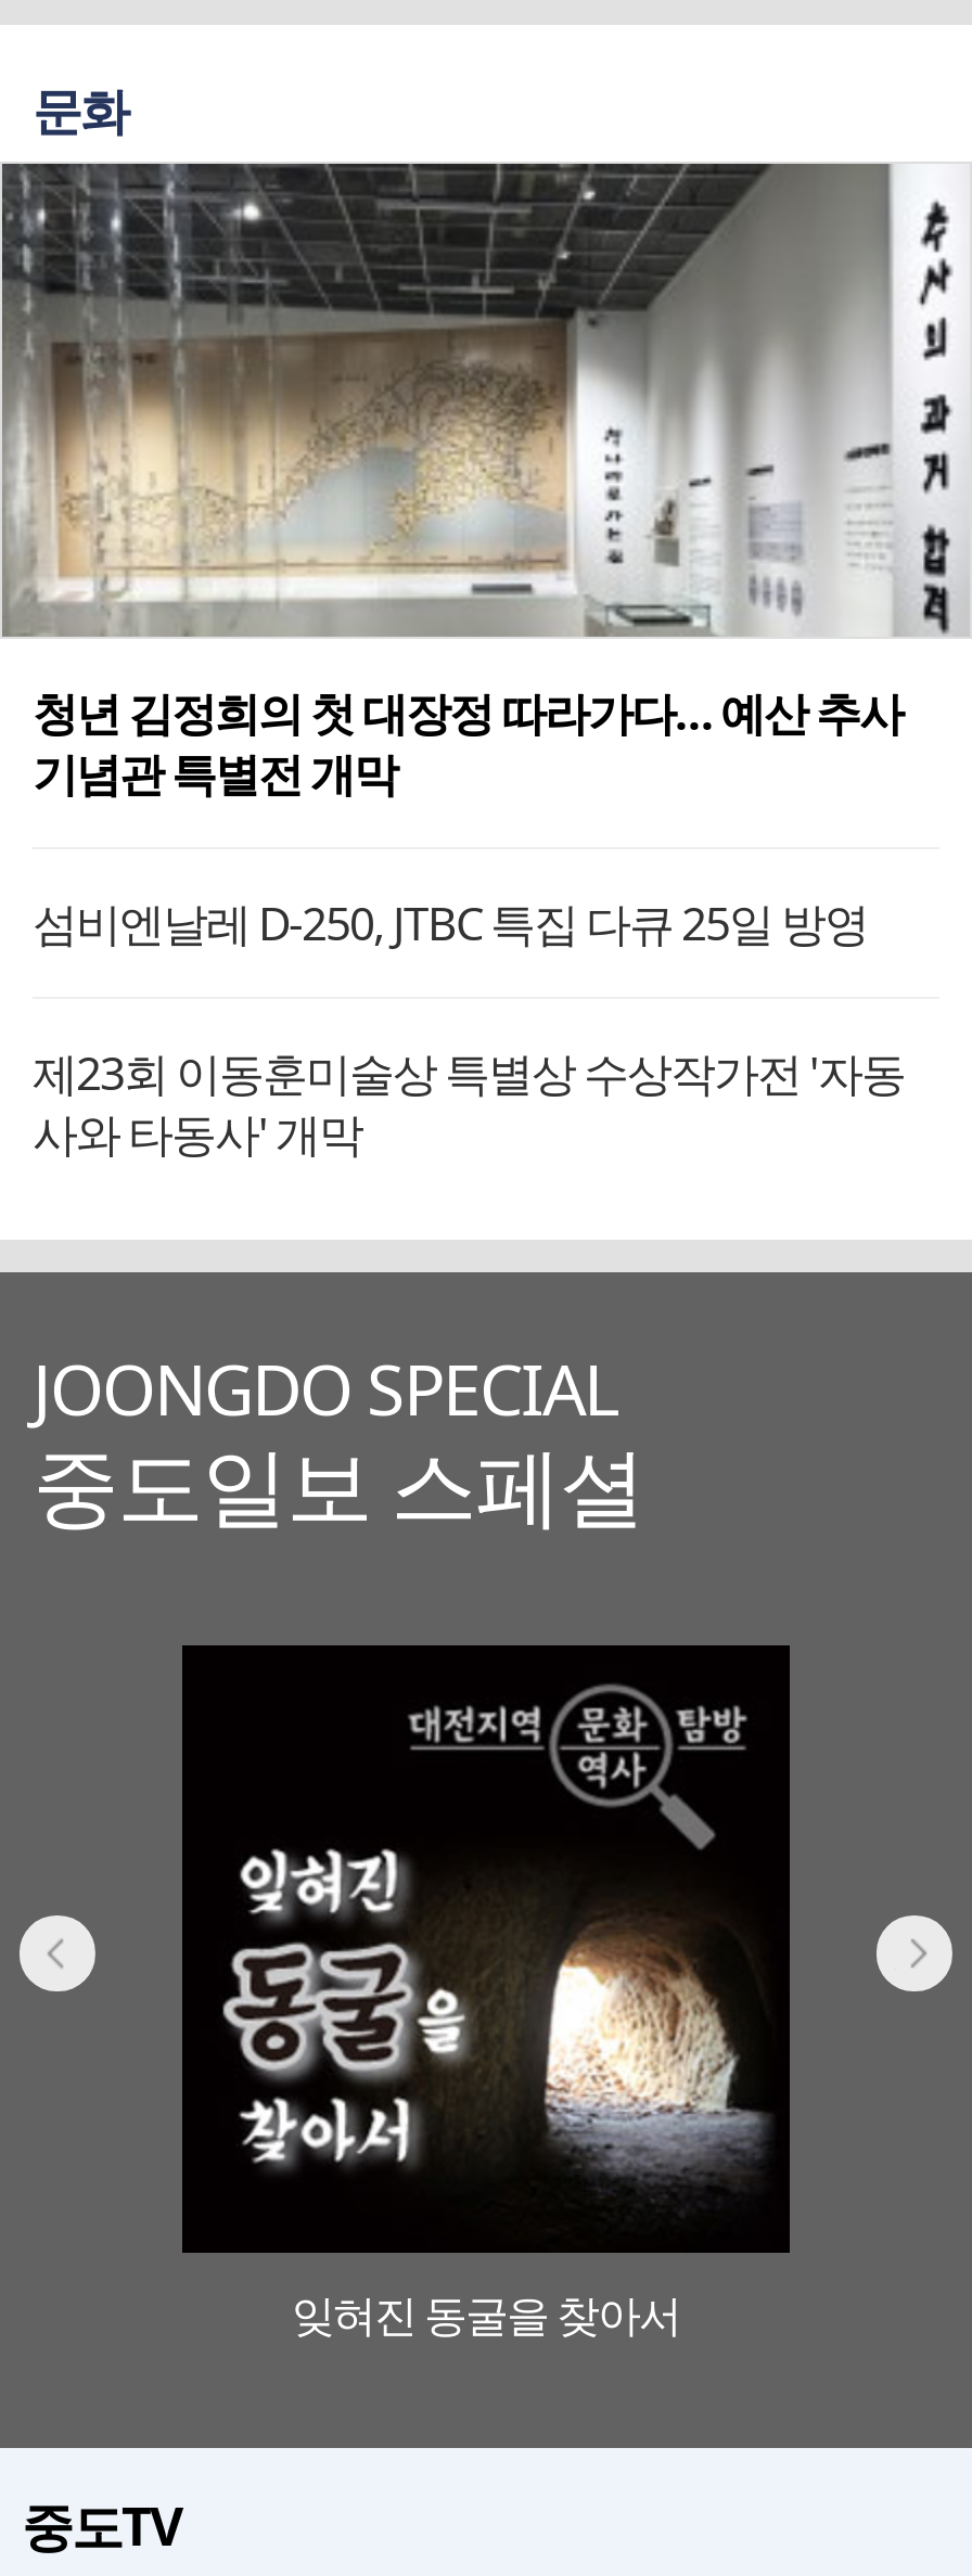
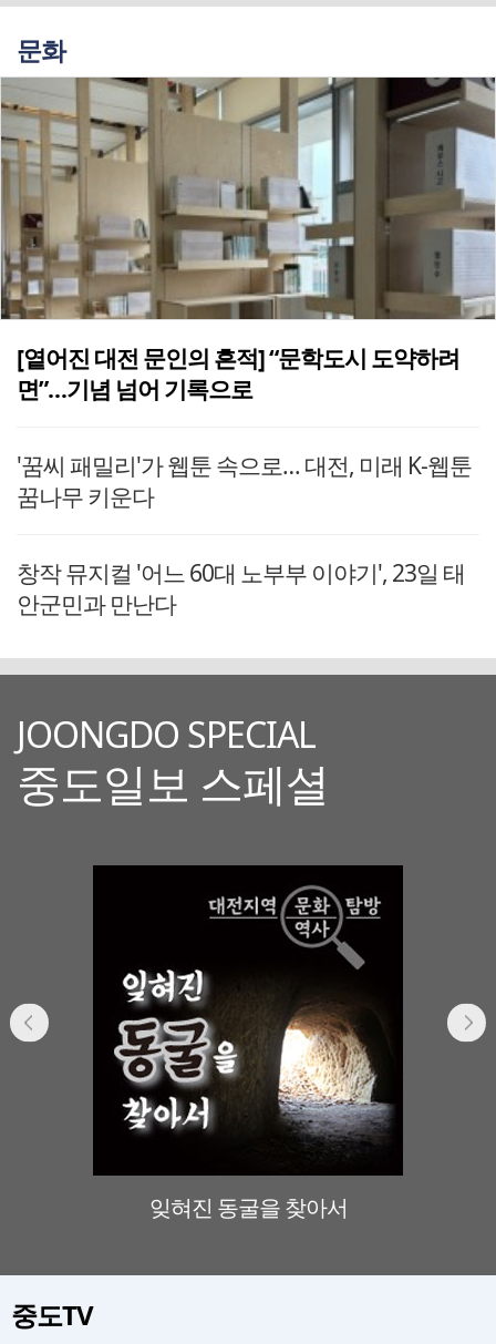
- [image]
- 청년 김정희의 첫 대장정 따라가다… 예산 추사
- 기념관 특별전 개막
+ [image]
+ [옅어진 대전 문인의 흔적] “문학도시 도약하려
+ 면”…기념 넘어 기록으로

- 섬비엔날레 D-250, JTBC 특집 다큐 25일 방영
+ '꿈씨 패밀리'가 웹툰 속으로… 대전, 미래 K-웹툰
+ 꿈나무 키운다

- 제23회 이동훈미술상 특별상 수상작가전 '자동
- 사와 타동사' 개막
+ 창작 뮤지컬 '어느 60대 노부부 이야기', 23일 태
+ 안군민과 만난다
